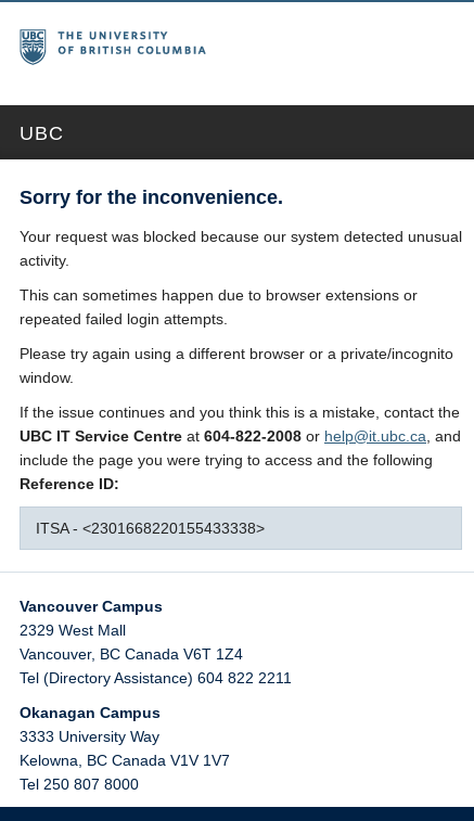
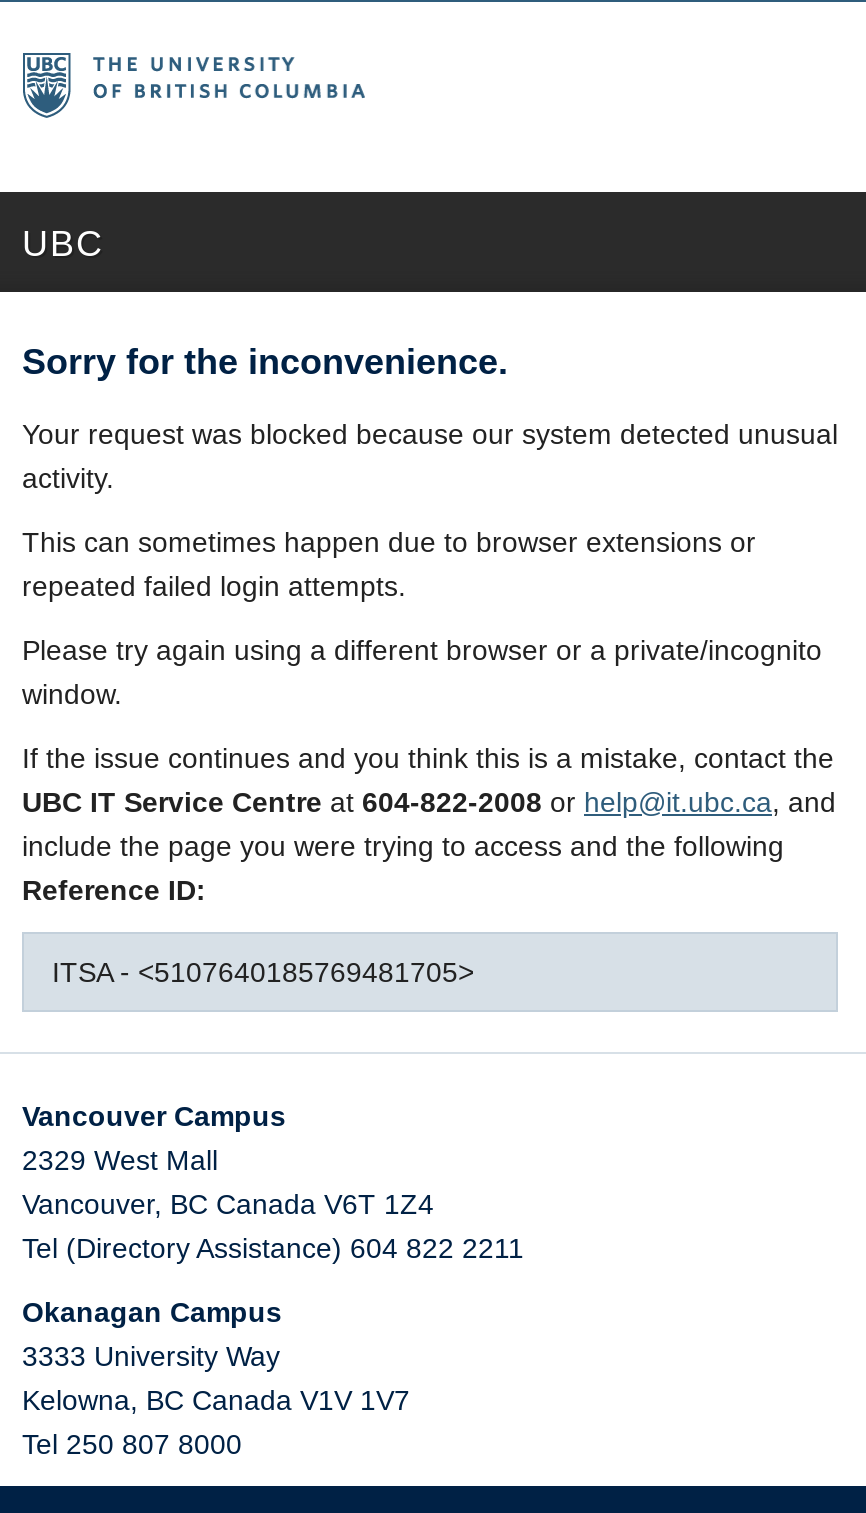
- ITSA - <2301668220155433338>
+ ITSA - <5107640185769481705>
